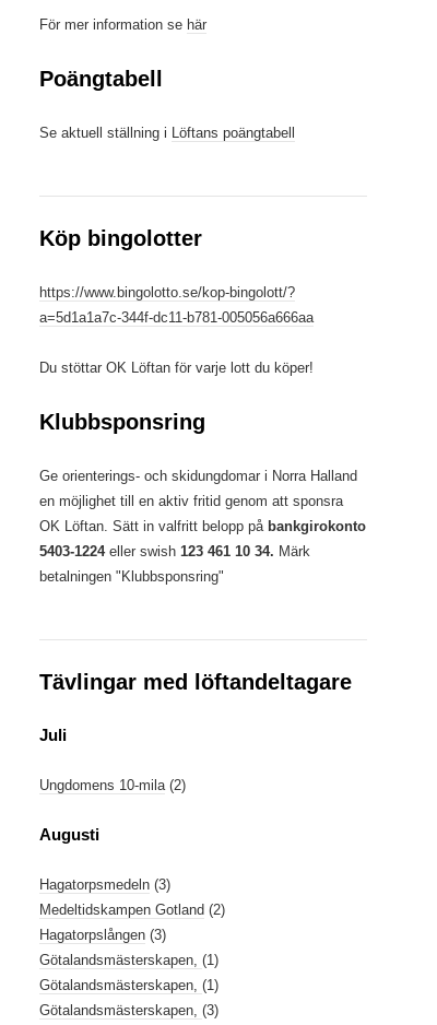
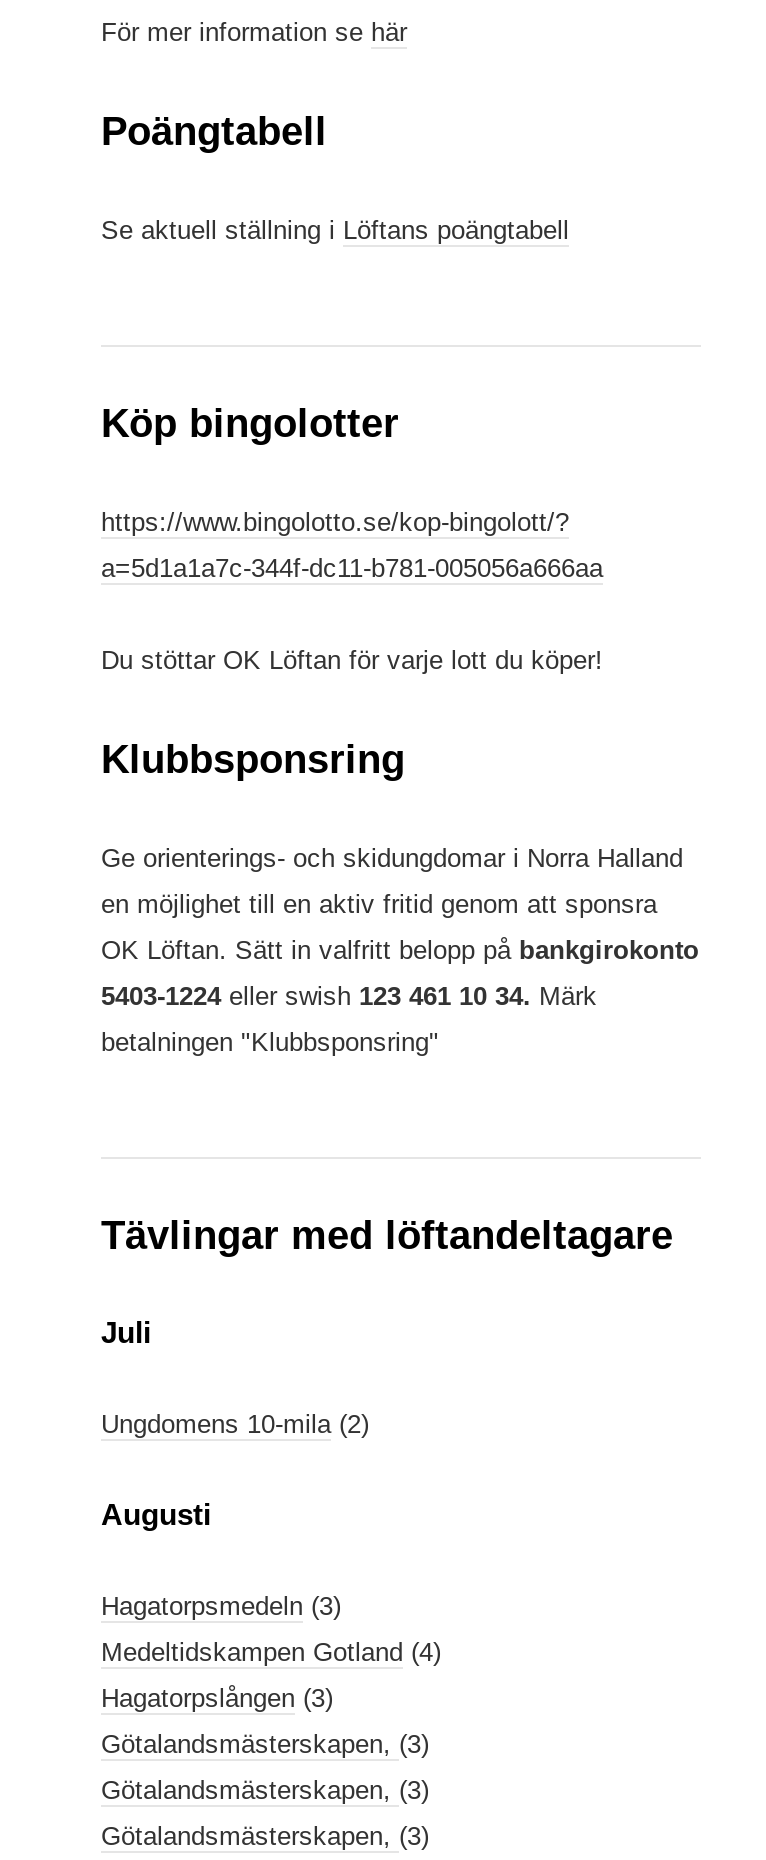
- Medeltidskampen Gotland (2)
+ Medeltidskampen Gotland (4)

- Götalandsmästerskapen, (1)
+ Götalandsmästerskapen, (3)

- Götalandsmästerskapen, (1)
+ Götalandsmästerskapen, (3)
